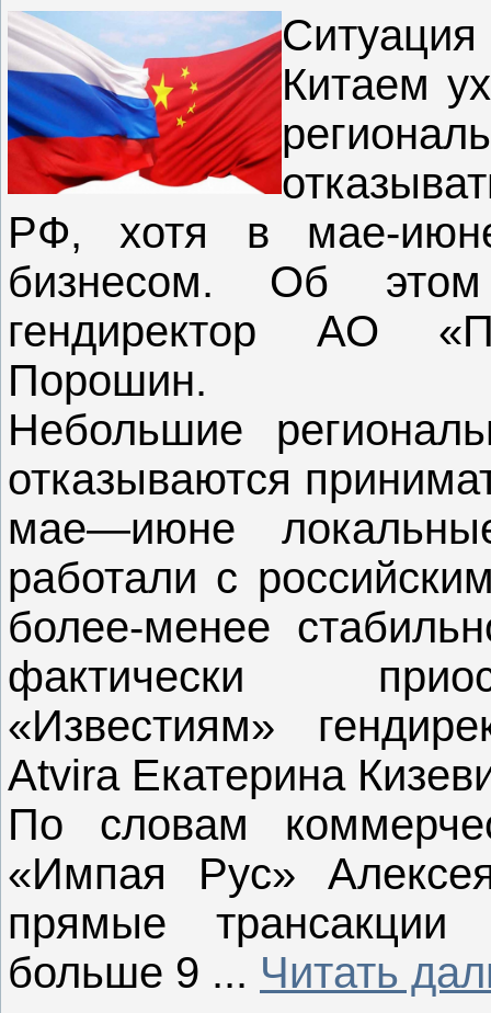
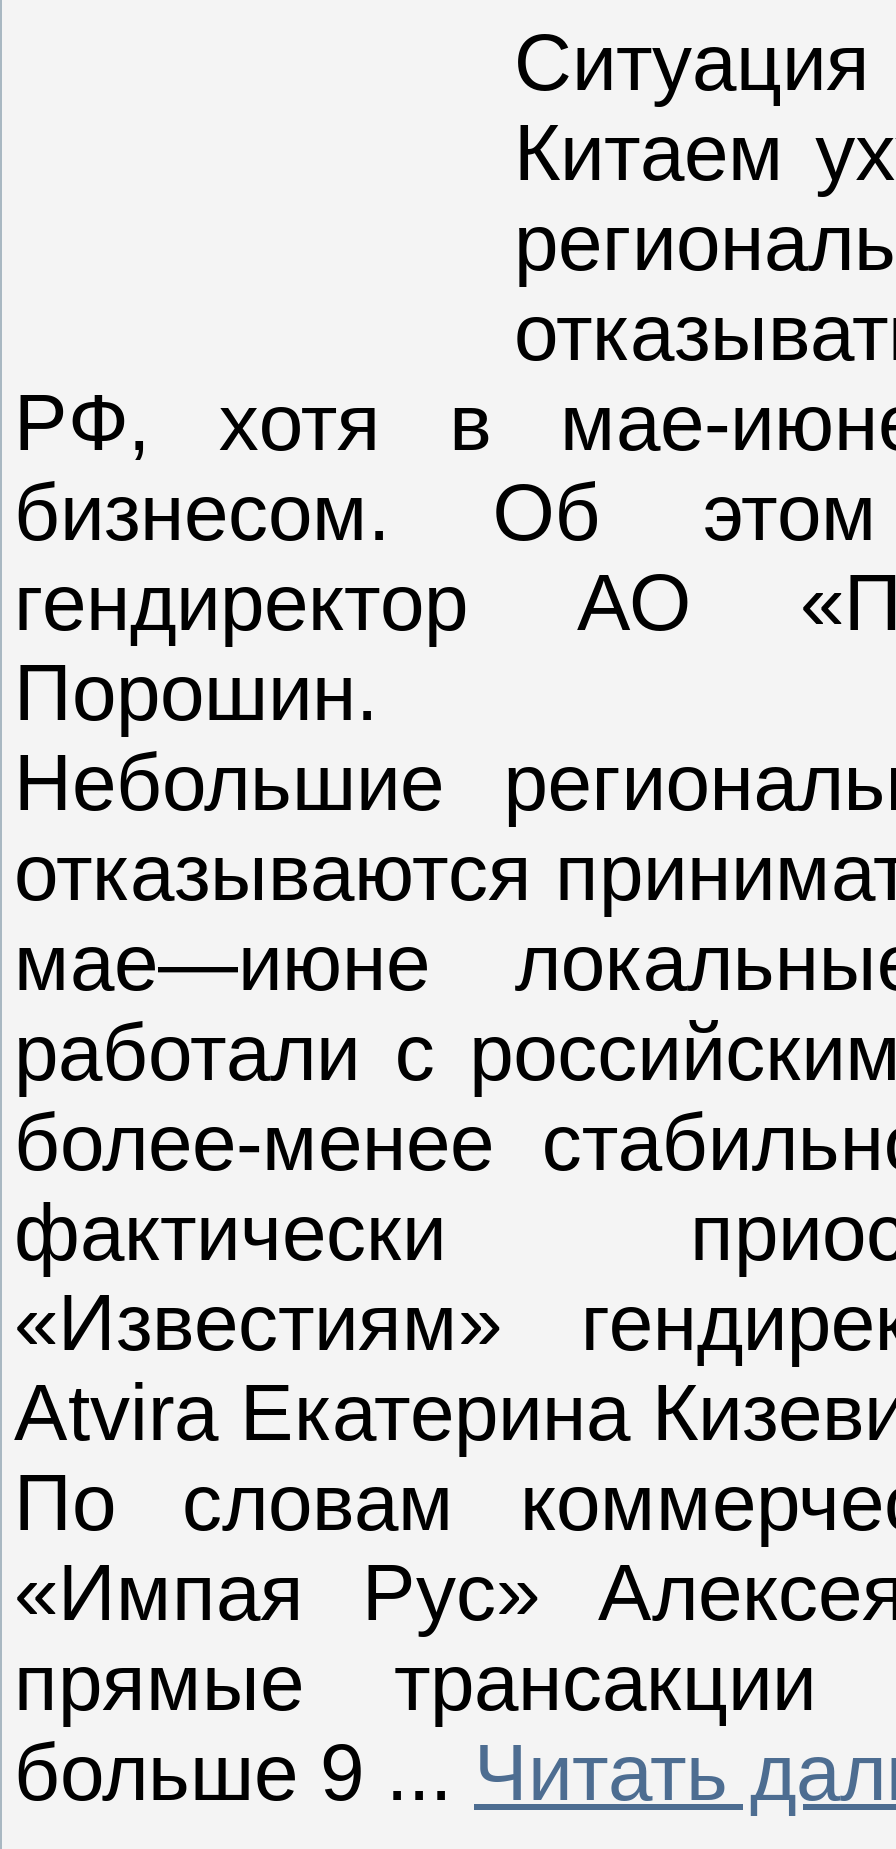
- [image]
